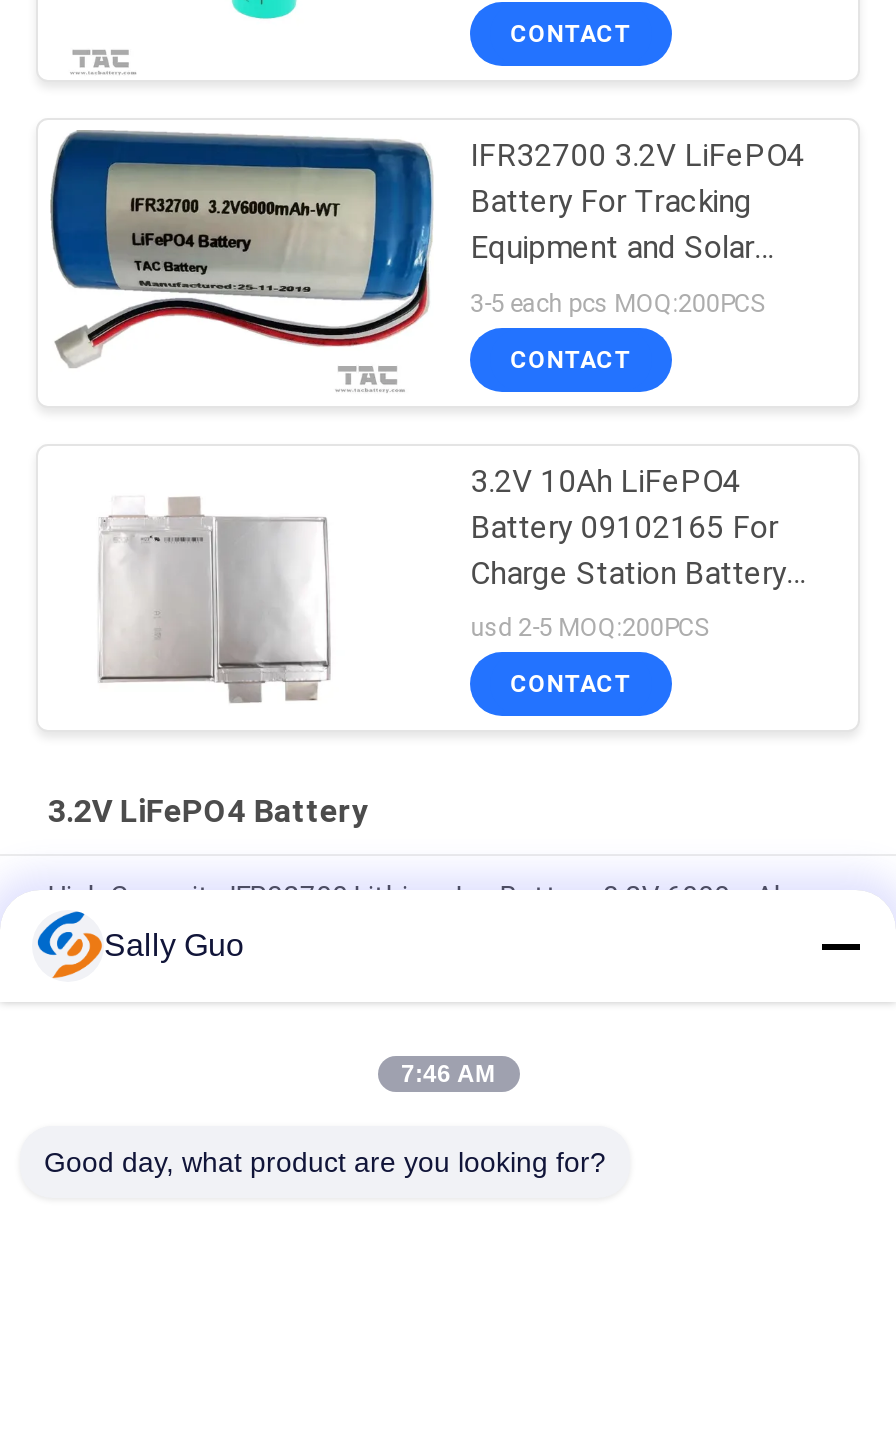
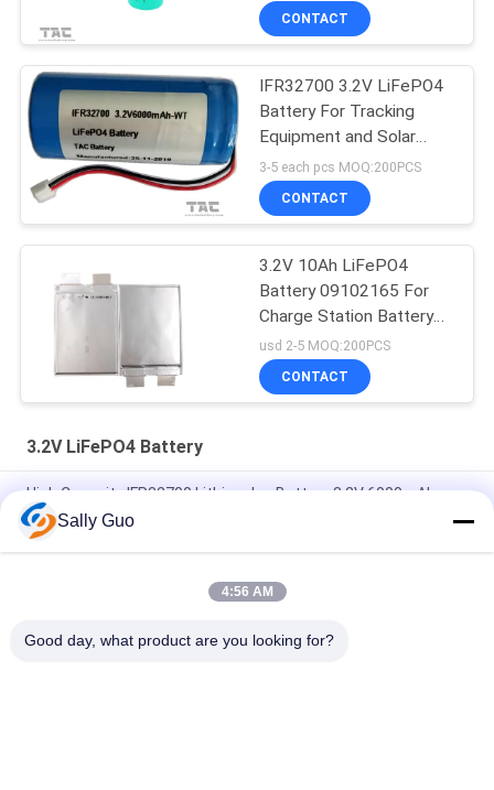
- 7:46 AM
+ 4:56 AM
